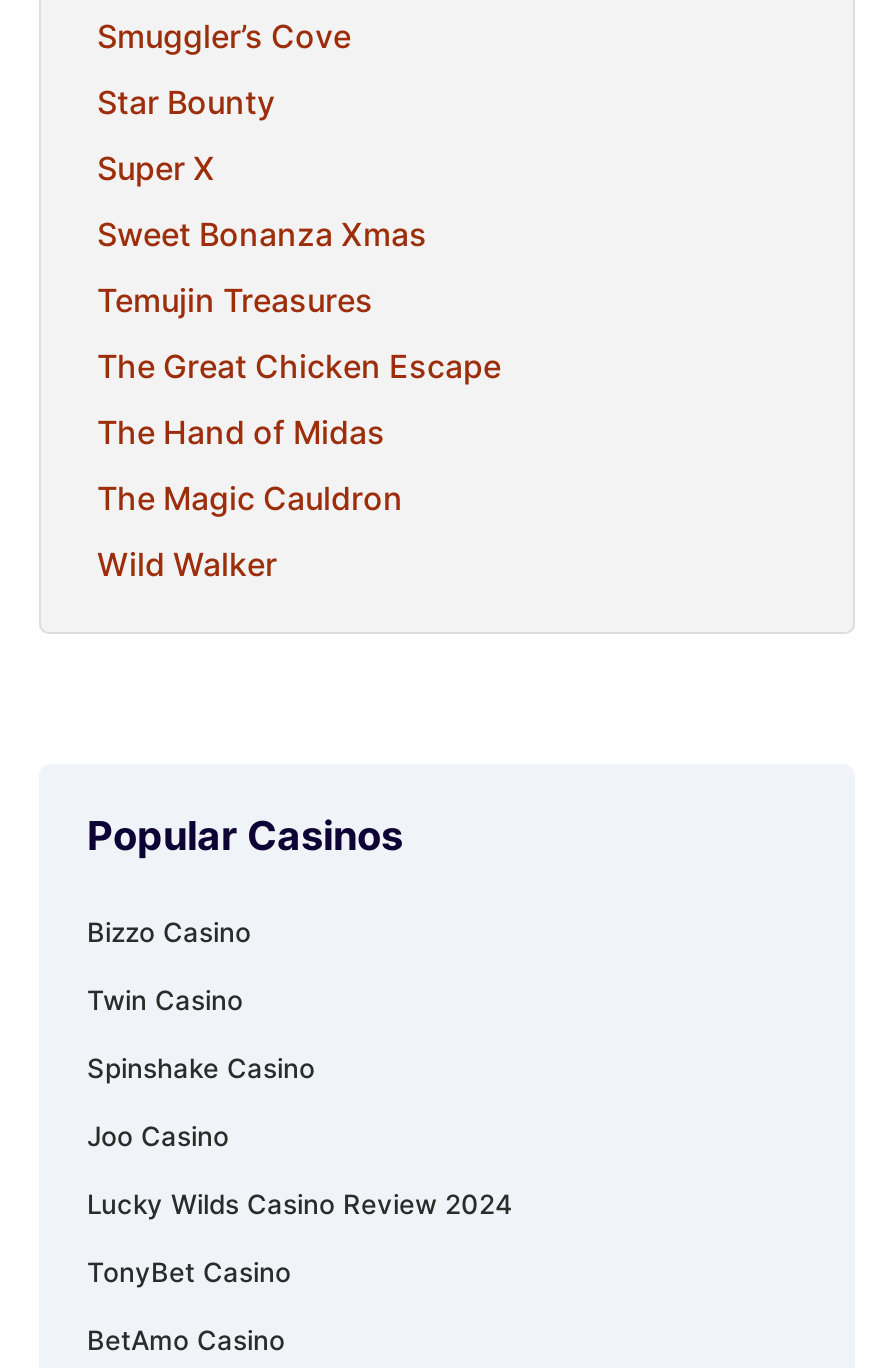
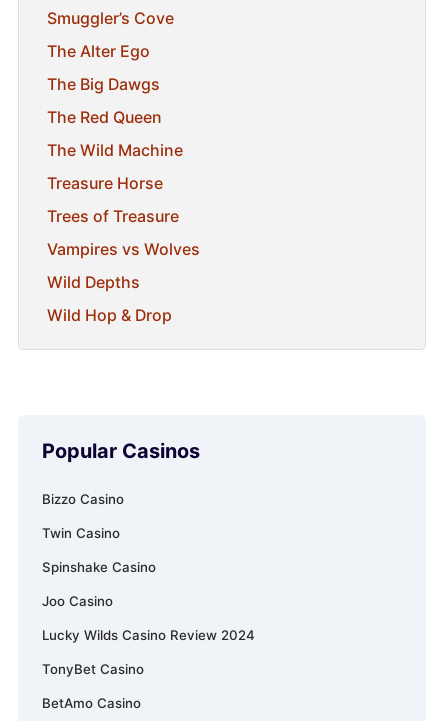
- Star Bounty
- Super X
- Sweet Bonanza Xmas
- Temujin Treasures
- The Great Chicken Escape
- The Hand of Midas
- The Magic Cauldron
- Wild Walker
+ The Alter Ego
+ The Big Dawgs
+ The Red Queen
+ The Wild Machine
+ Treasure Horse
+ Trees of Treasure
+ Vampires vs Wolves
+ Wild Depths
+ Wild Hop & Drop
